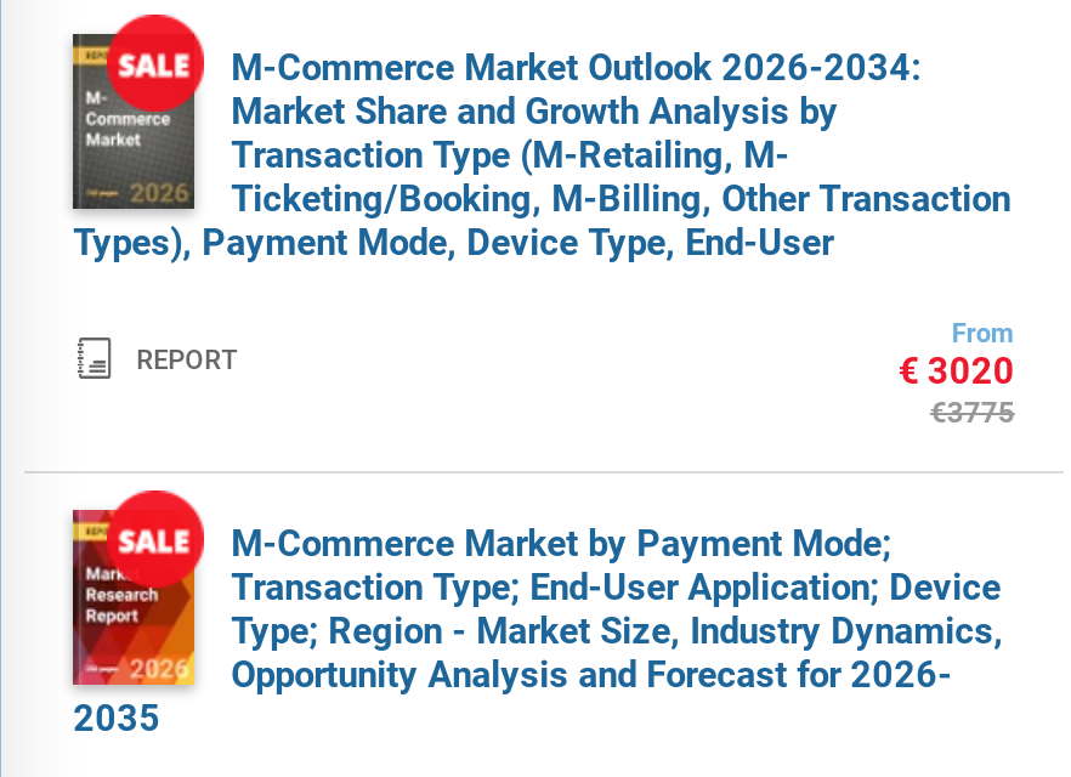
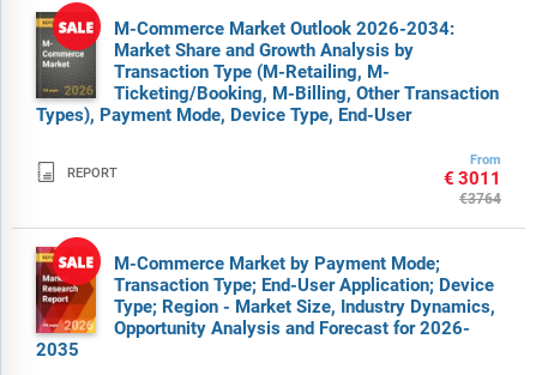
- €3020
+ €3011

- €3775
+ €3764
